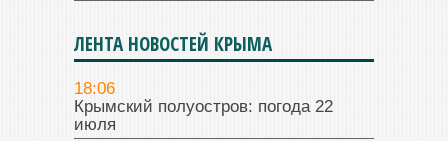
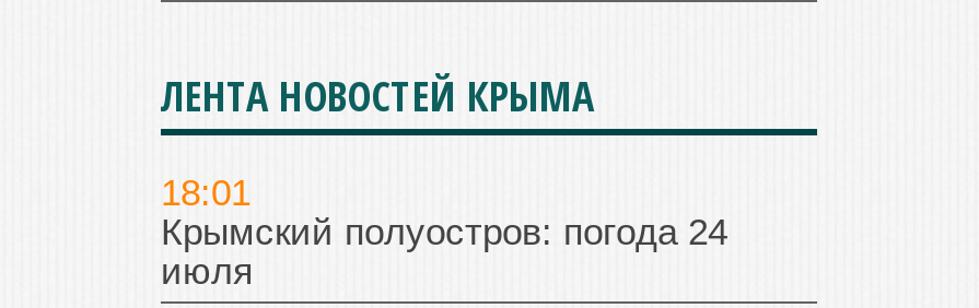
- 18:06
+ 18:01

- Крымский полуостров: погода 22
+ Крымский полуостров: погода 24
